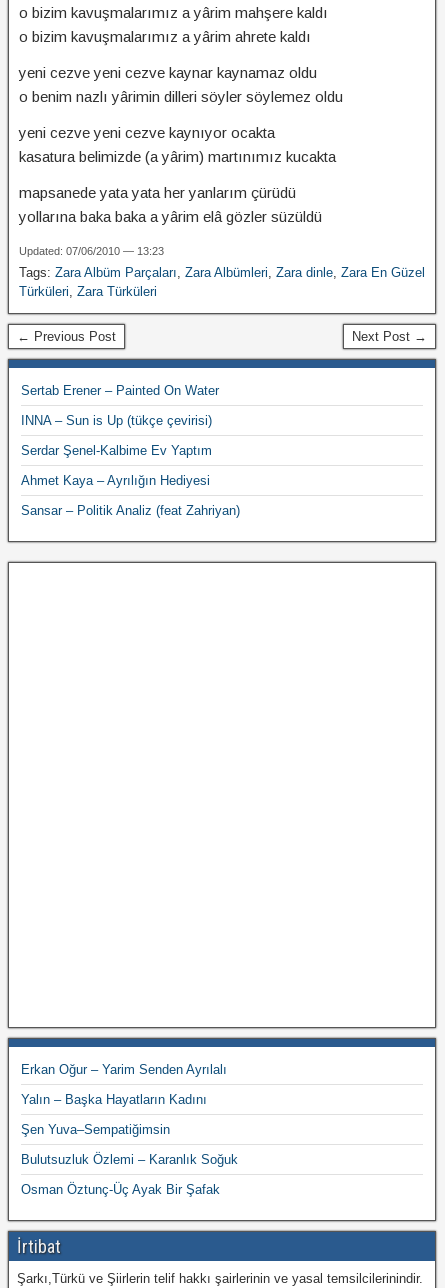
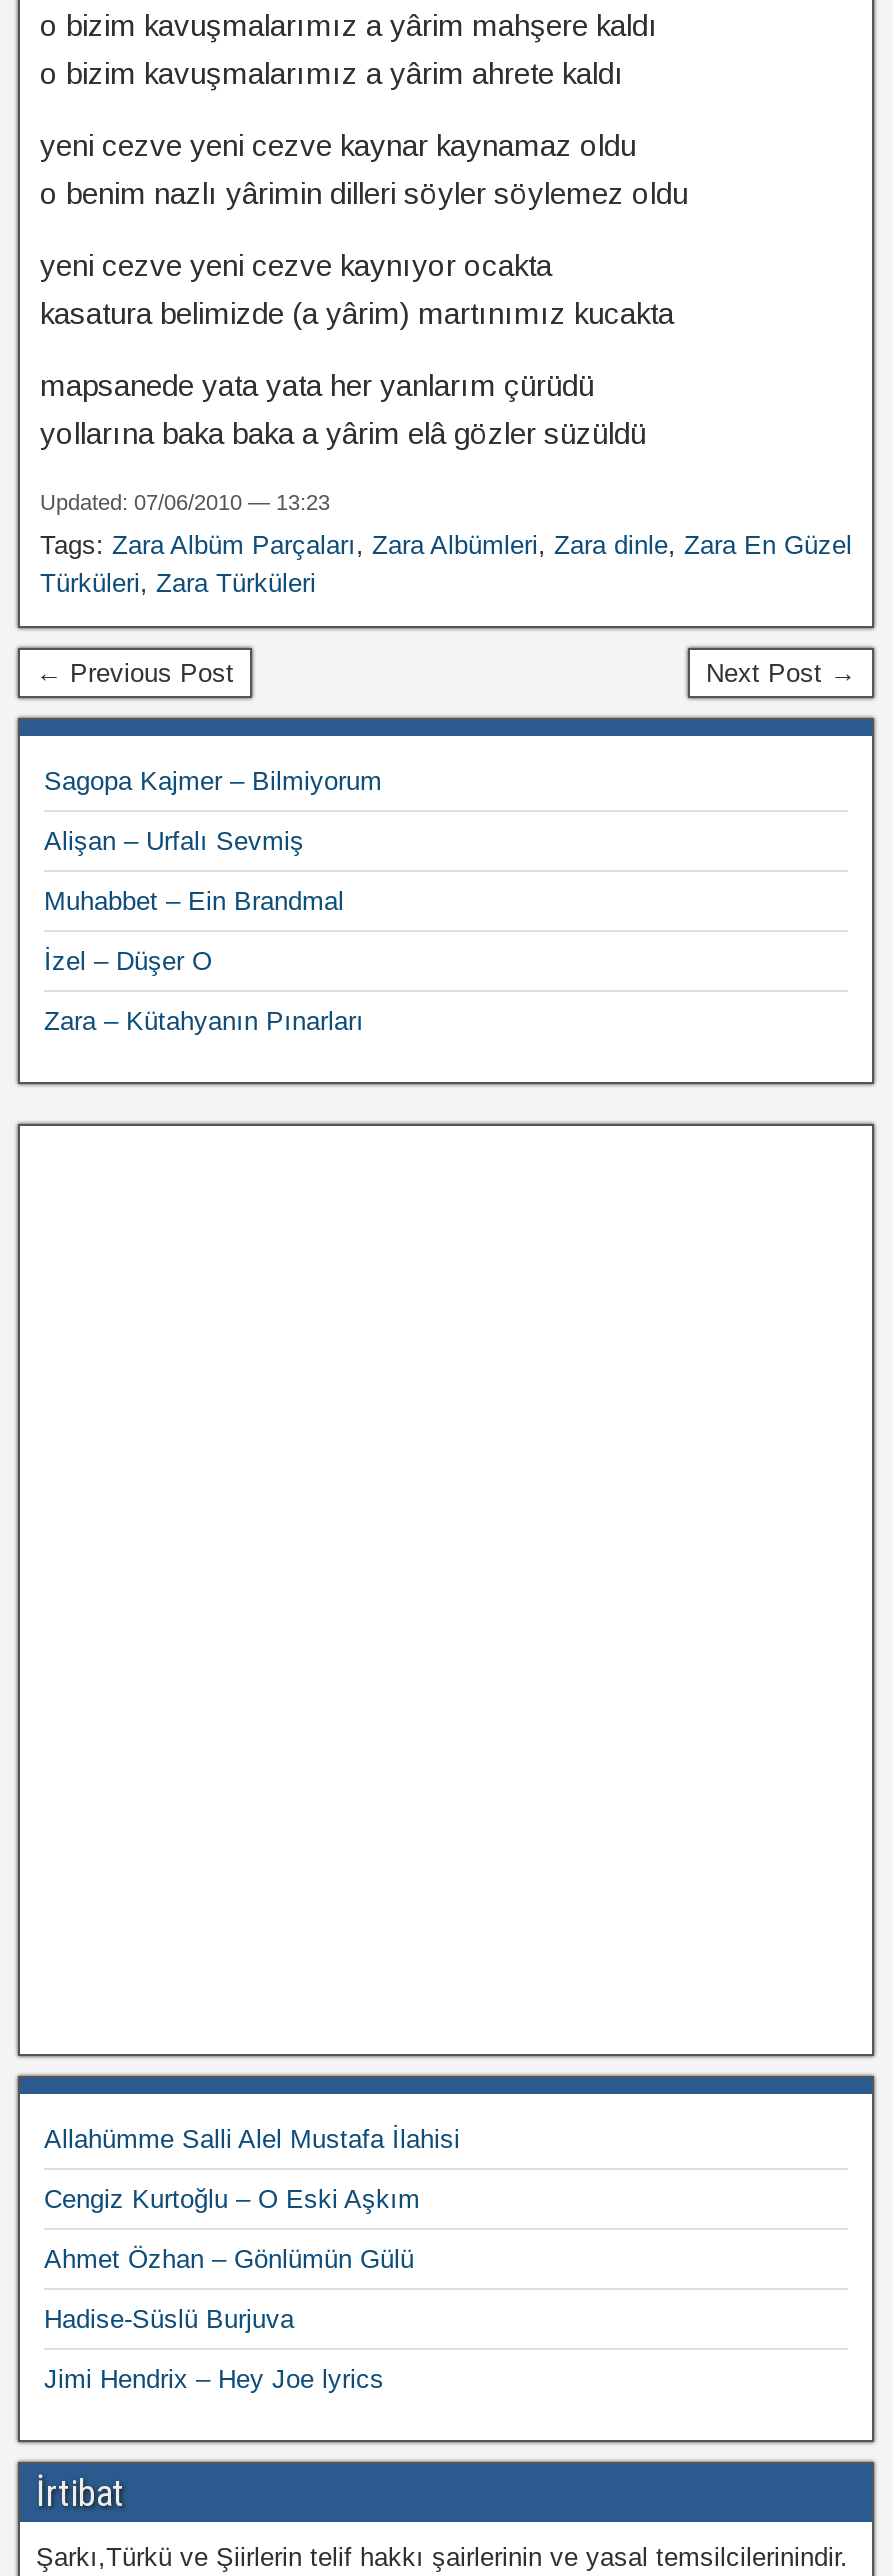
- Sertab Erener – Painted On Water
+ Sagopa Kajmer – Bilmiyorum

- INNA – Sun is Up (tükçe çevirisi)
+ Alişan – Urfalı Sevmiş

- Serdar Şenel-Kalbime Ev Yaptım
+ Muhabbet – Ein Brandmal

- Ahmet Kaya – Ayrılığın Hediyesi
+ İzel – Düşer O

- Sansar – Politik Analiz (feat Zahriyan)
+ Zara – Kütahyanın Pınarları

- Erkan Oğur – Yarim Senden Ayrılalı
+ Allahümme Salli Alel Mustafa İlahisi

- Yalın – Başka Hayatların Kadını
+ Cengiz Kurtoğlu – O Eski Aşkım

- Şen Yuva–Sempatiğimsin
+ Ahmet Özhan – Gönlümün Gülü

- Bulutsuzluk Özlemi – Karanlık Soğuk
+ Hadise-Süslü Burjuva

- Osman Öztunç-Üç Ayak Bir Şafak
+ Jimi Hendrix – Hey Joe lyrics
